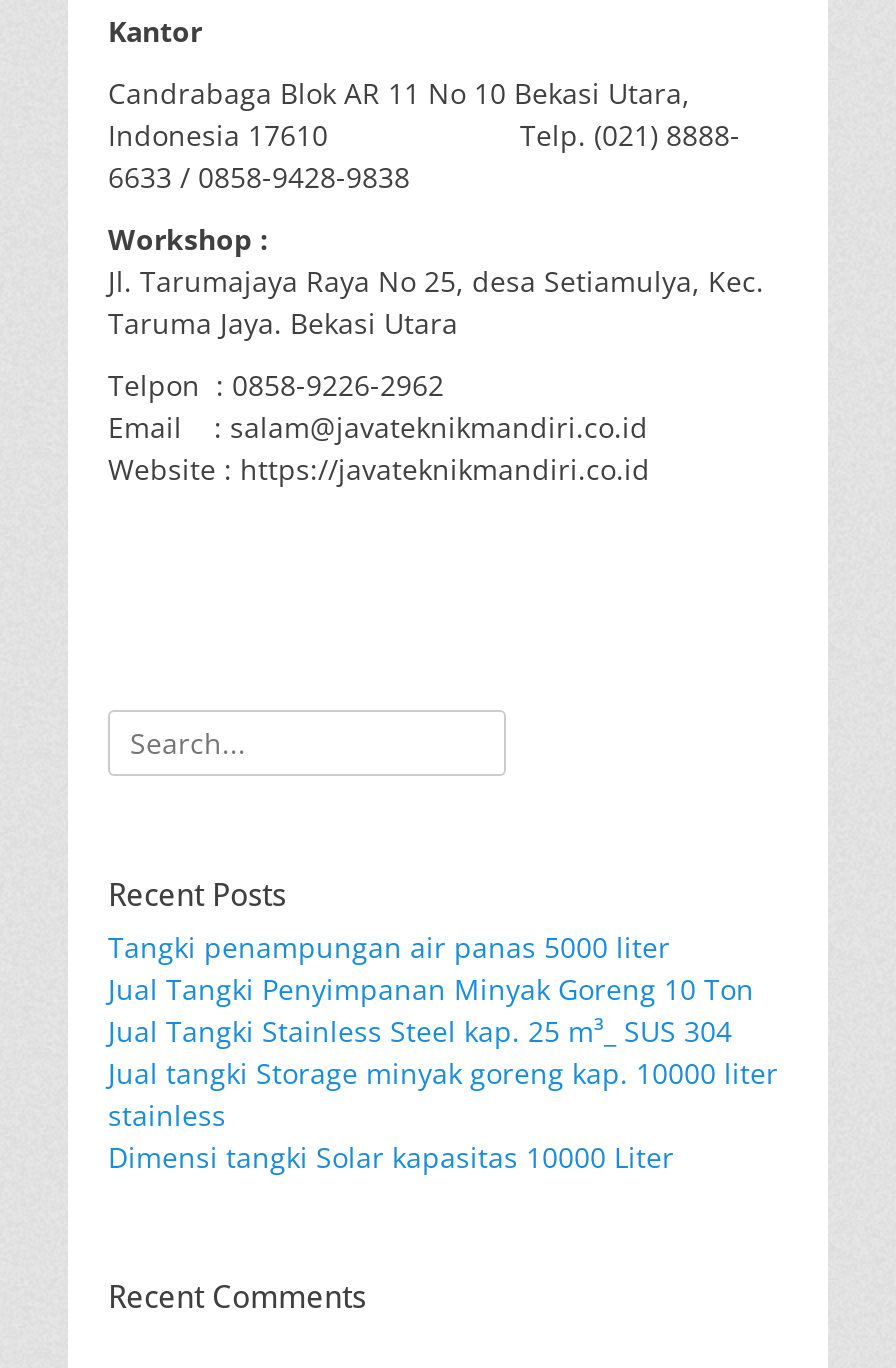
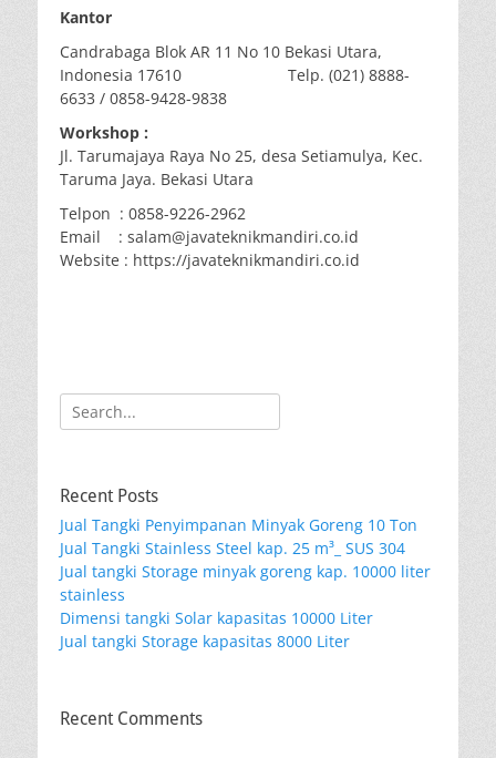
- Tangki penampungan air panas 5000 liter

moved up: Jual Tangki Penyimpanan Minyak Goreng 10 Ton | Jual tangki Storage minyak goreng kap. 10000 liter | stainless | Dimensi tangki Solar kapasitas 10000 Liter

+ Jual tangki Storage kapasitas 8000 Liter
